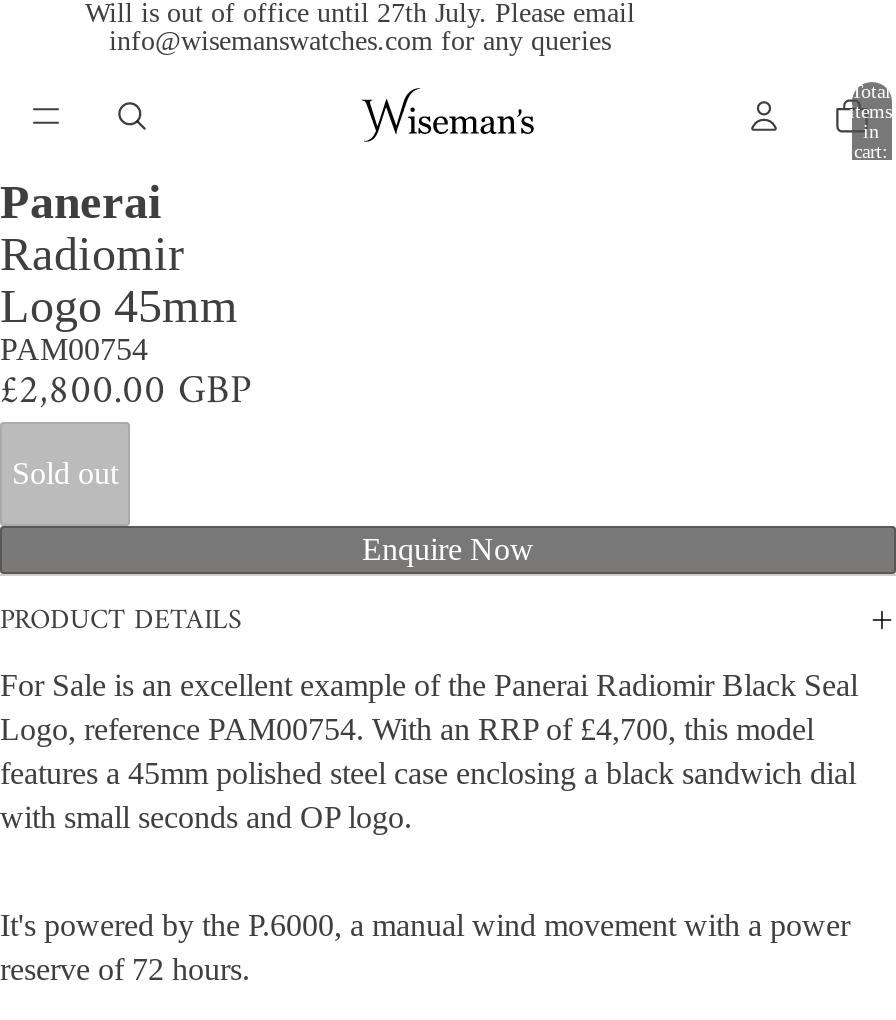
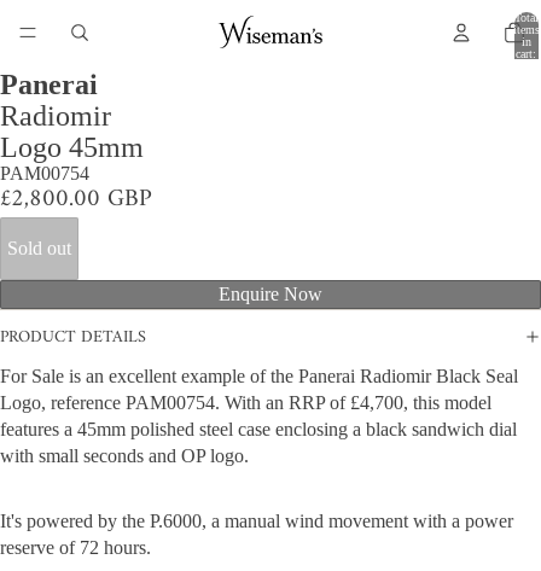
- Will is out of office until 27th July. Please email
- info@wisemanswatches.com for any queries
